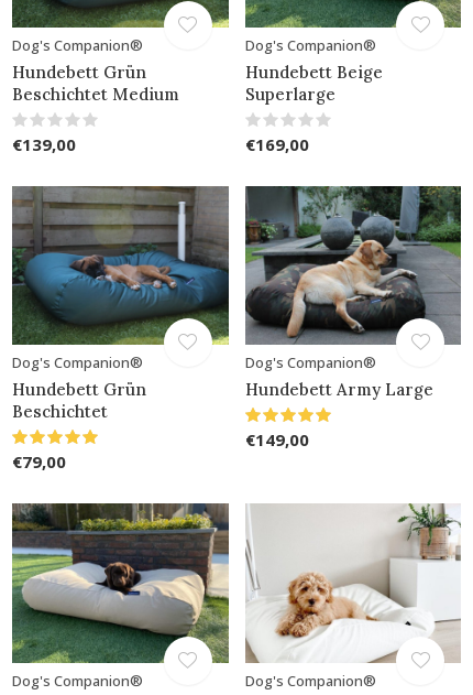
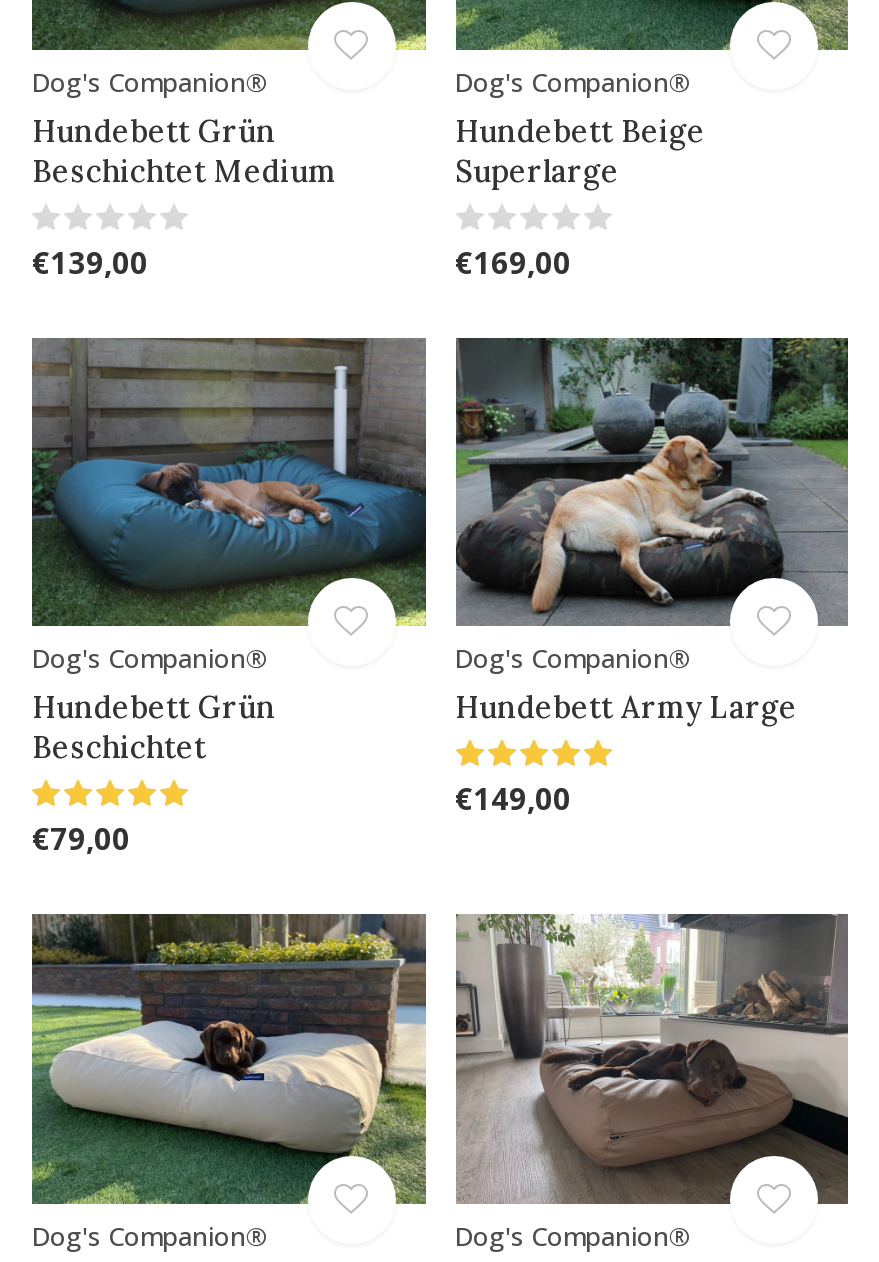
- [image]
+ [image]
